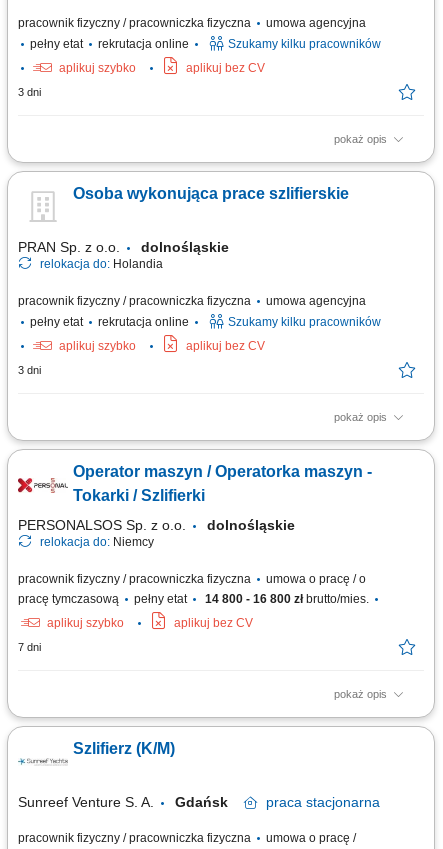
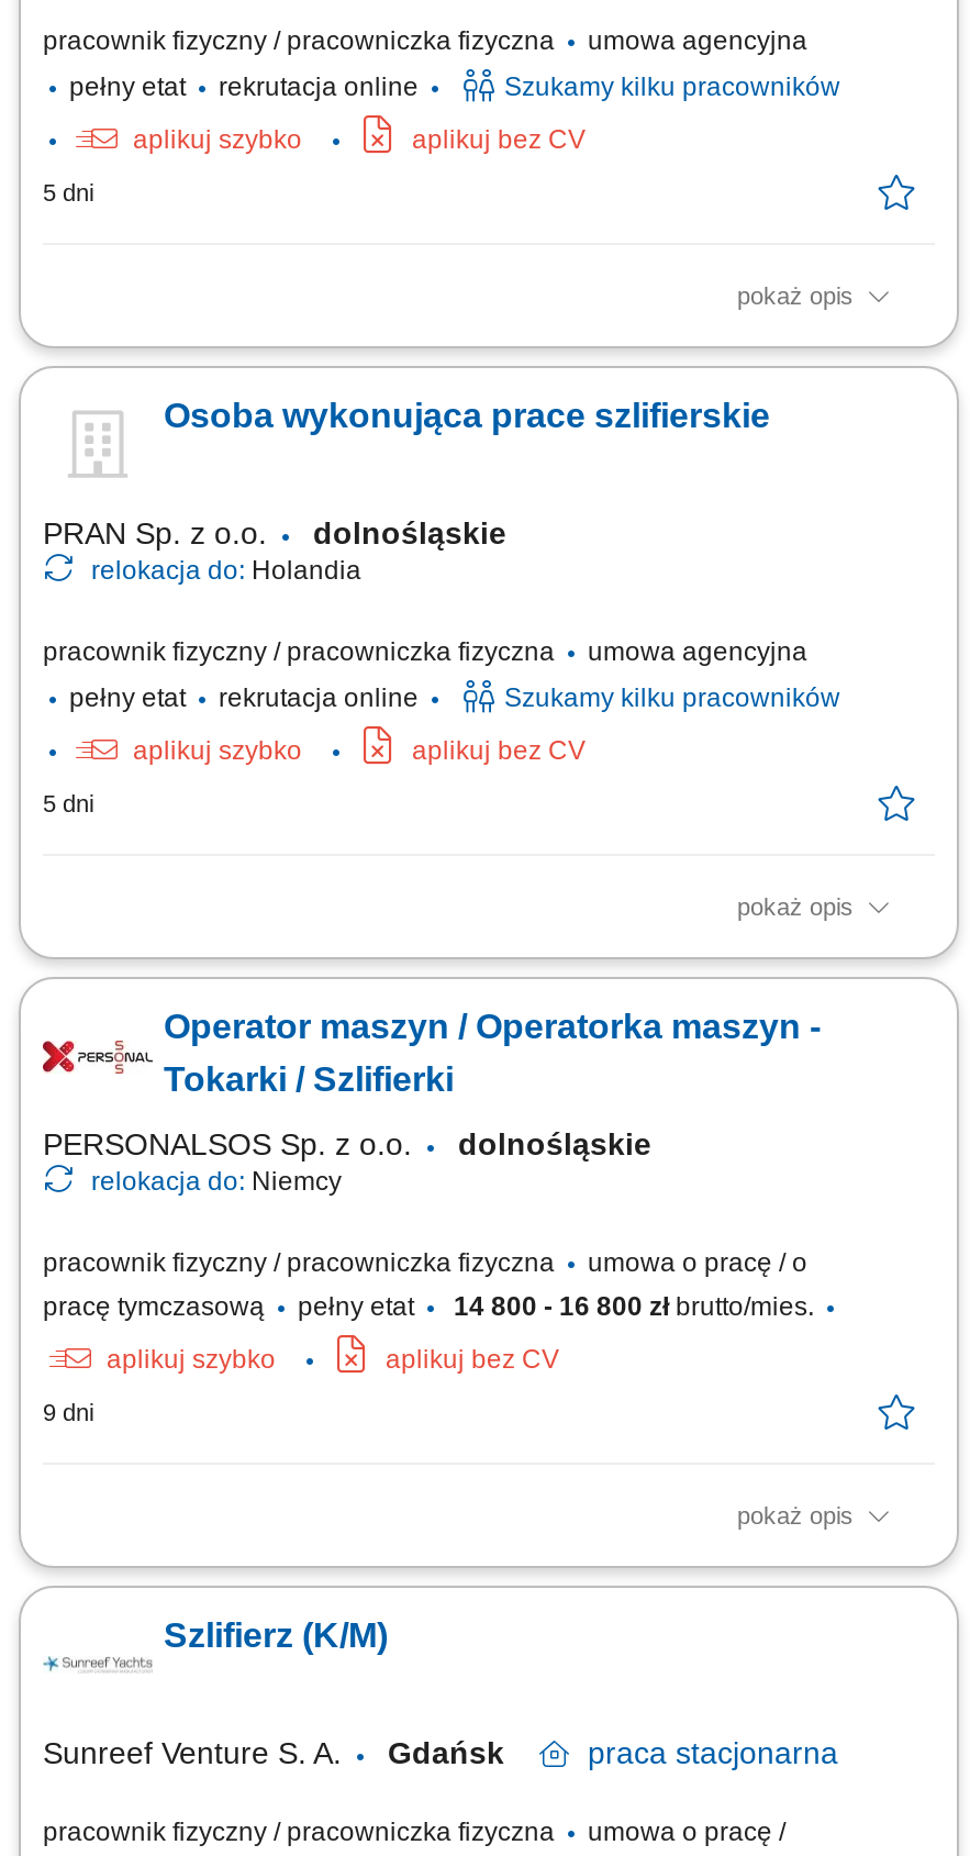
- 3 dni
+ 5 dni

- 3 dni
+ 5 dni

- 7 dni
+ 9 dni
